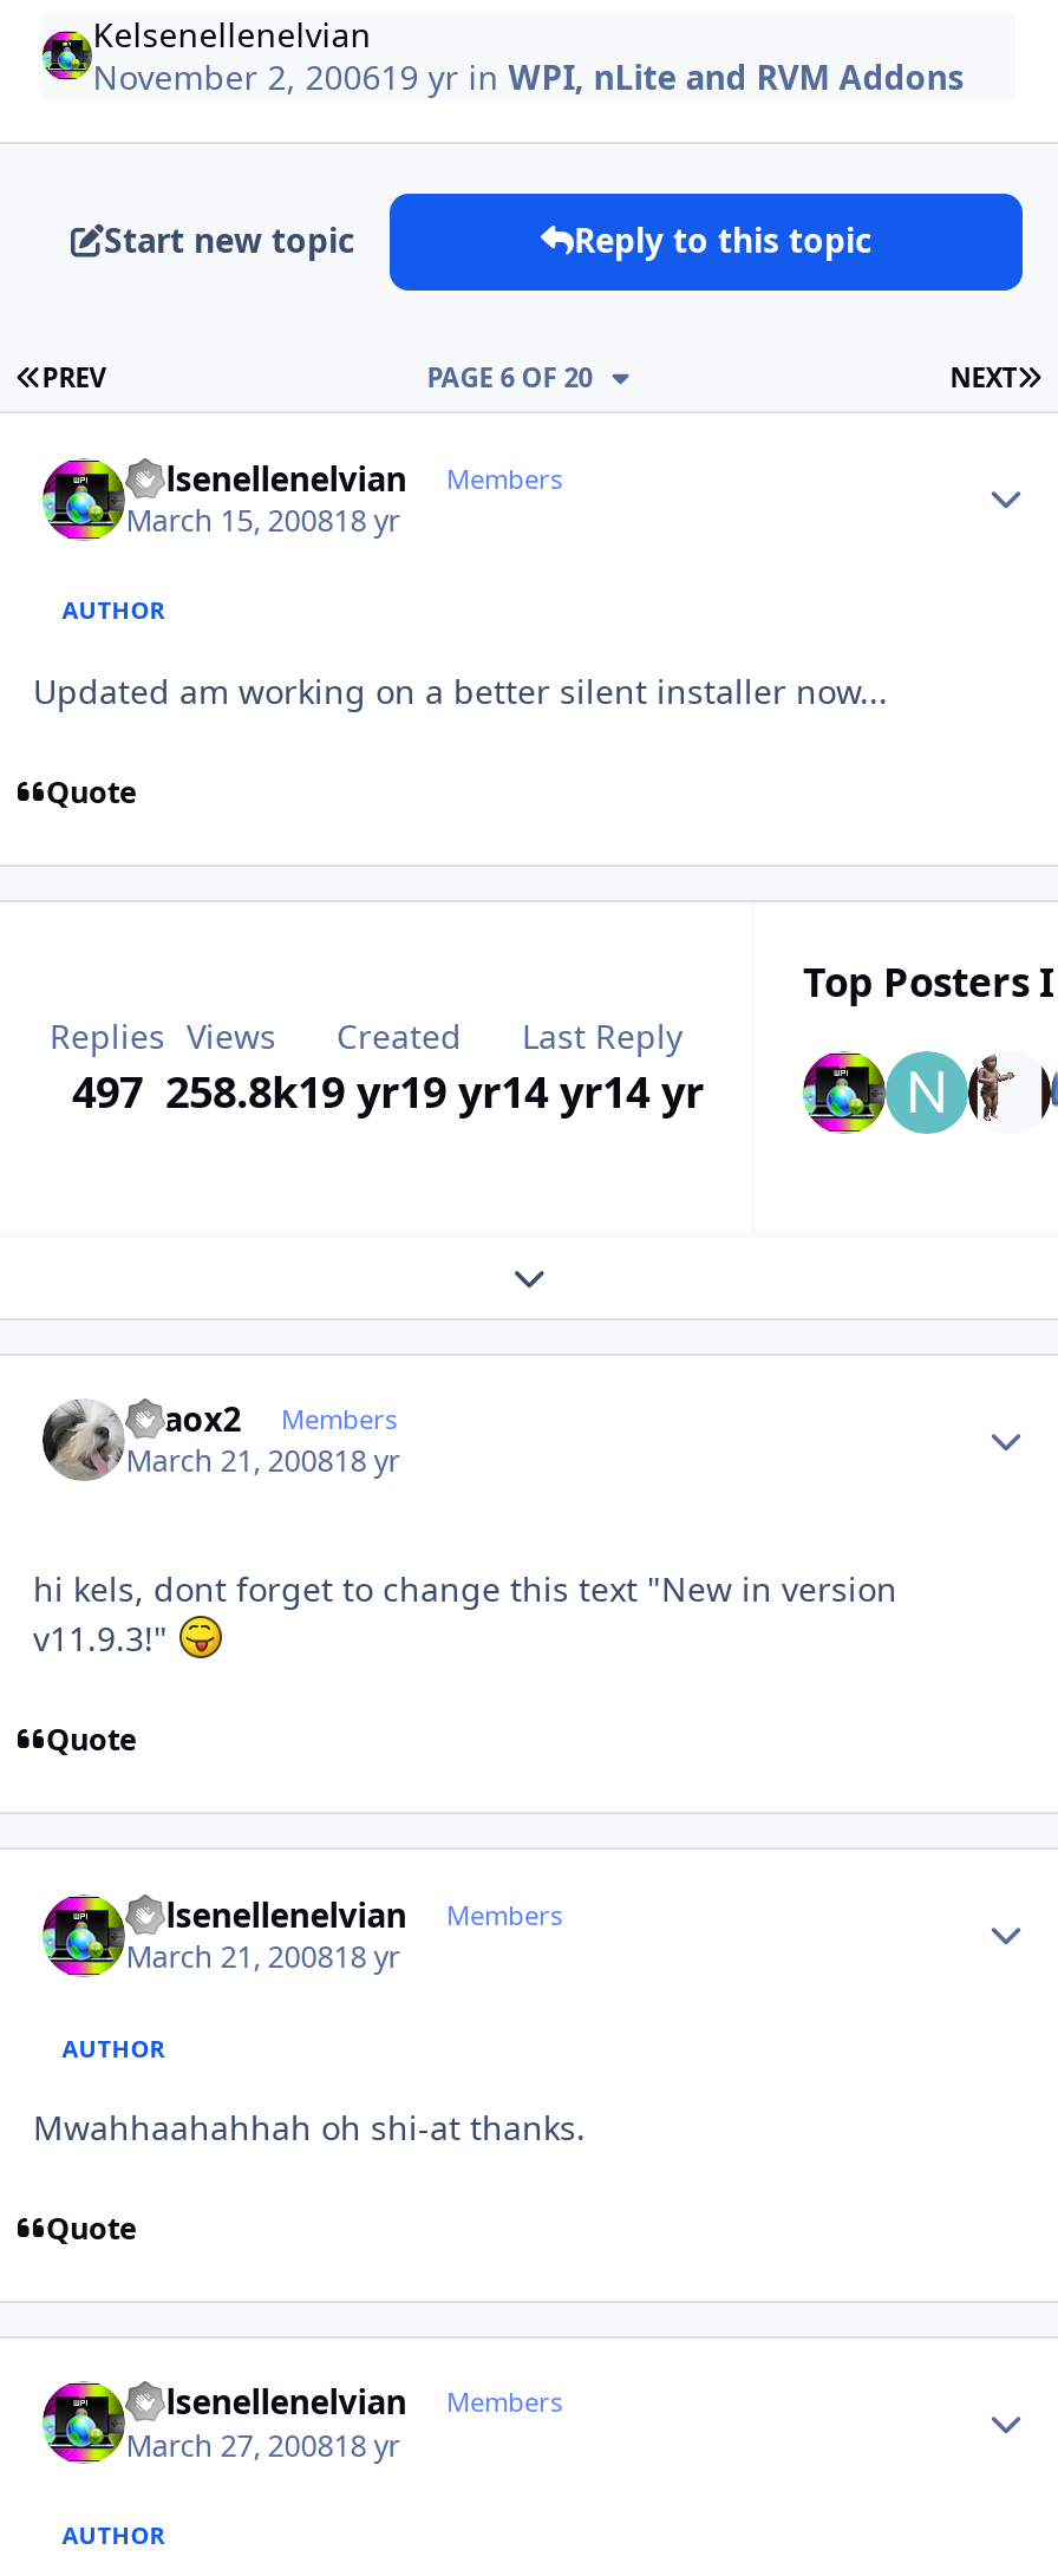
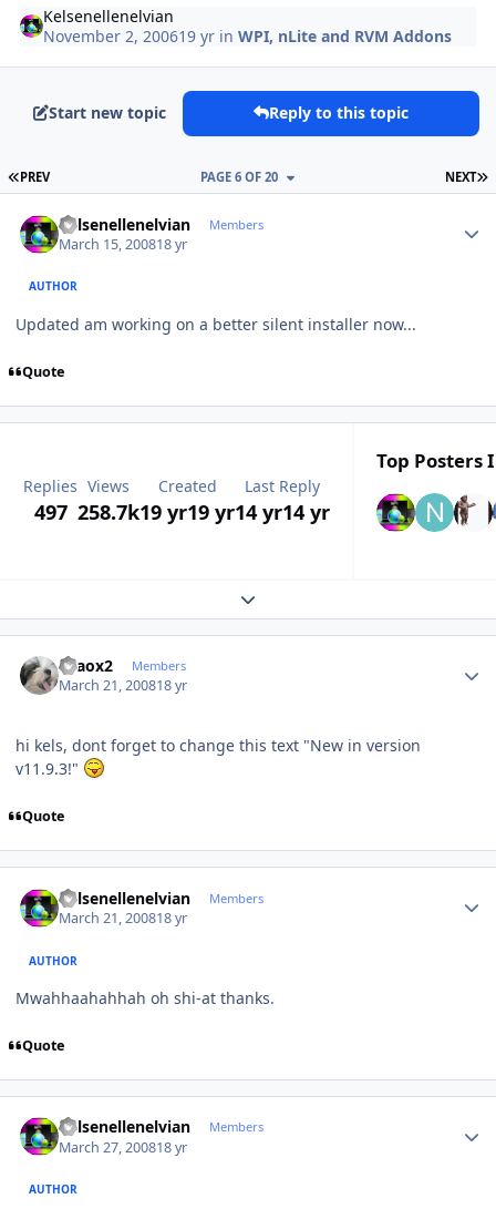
- 497 258.8k 19 yr19 yr 14 yr14 yr
+ 497 258.7k 19 yr19 yr 14 yr14 yr
